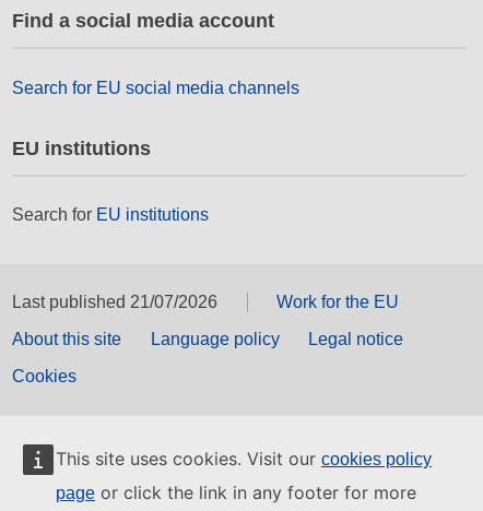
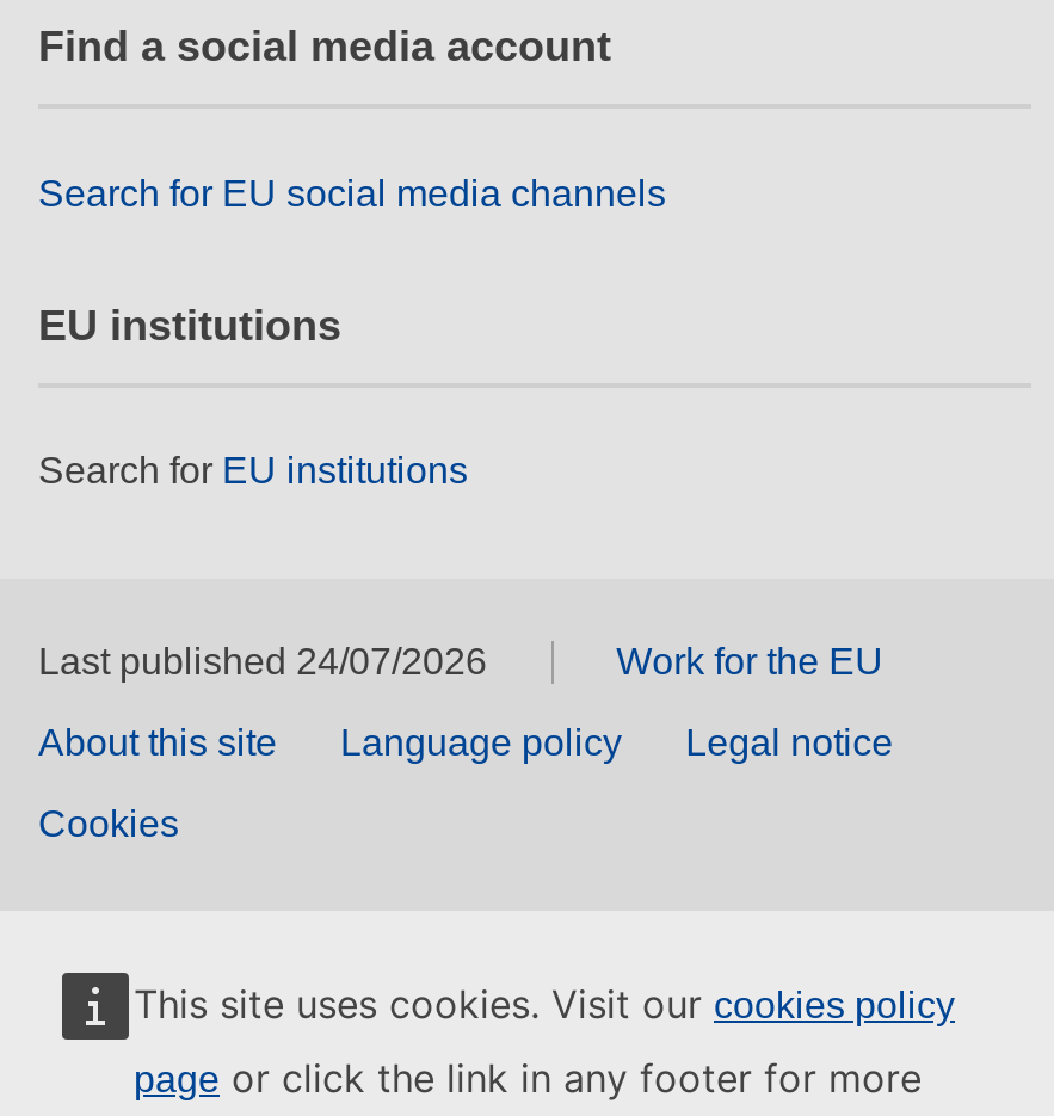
- Last published 21/07/2026
+ Last published 24/07/2026
